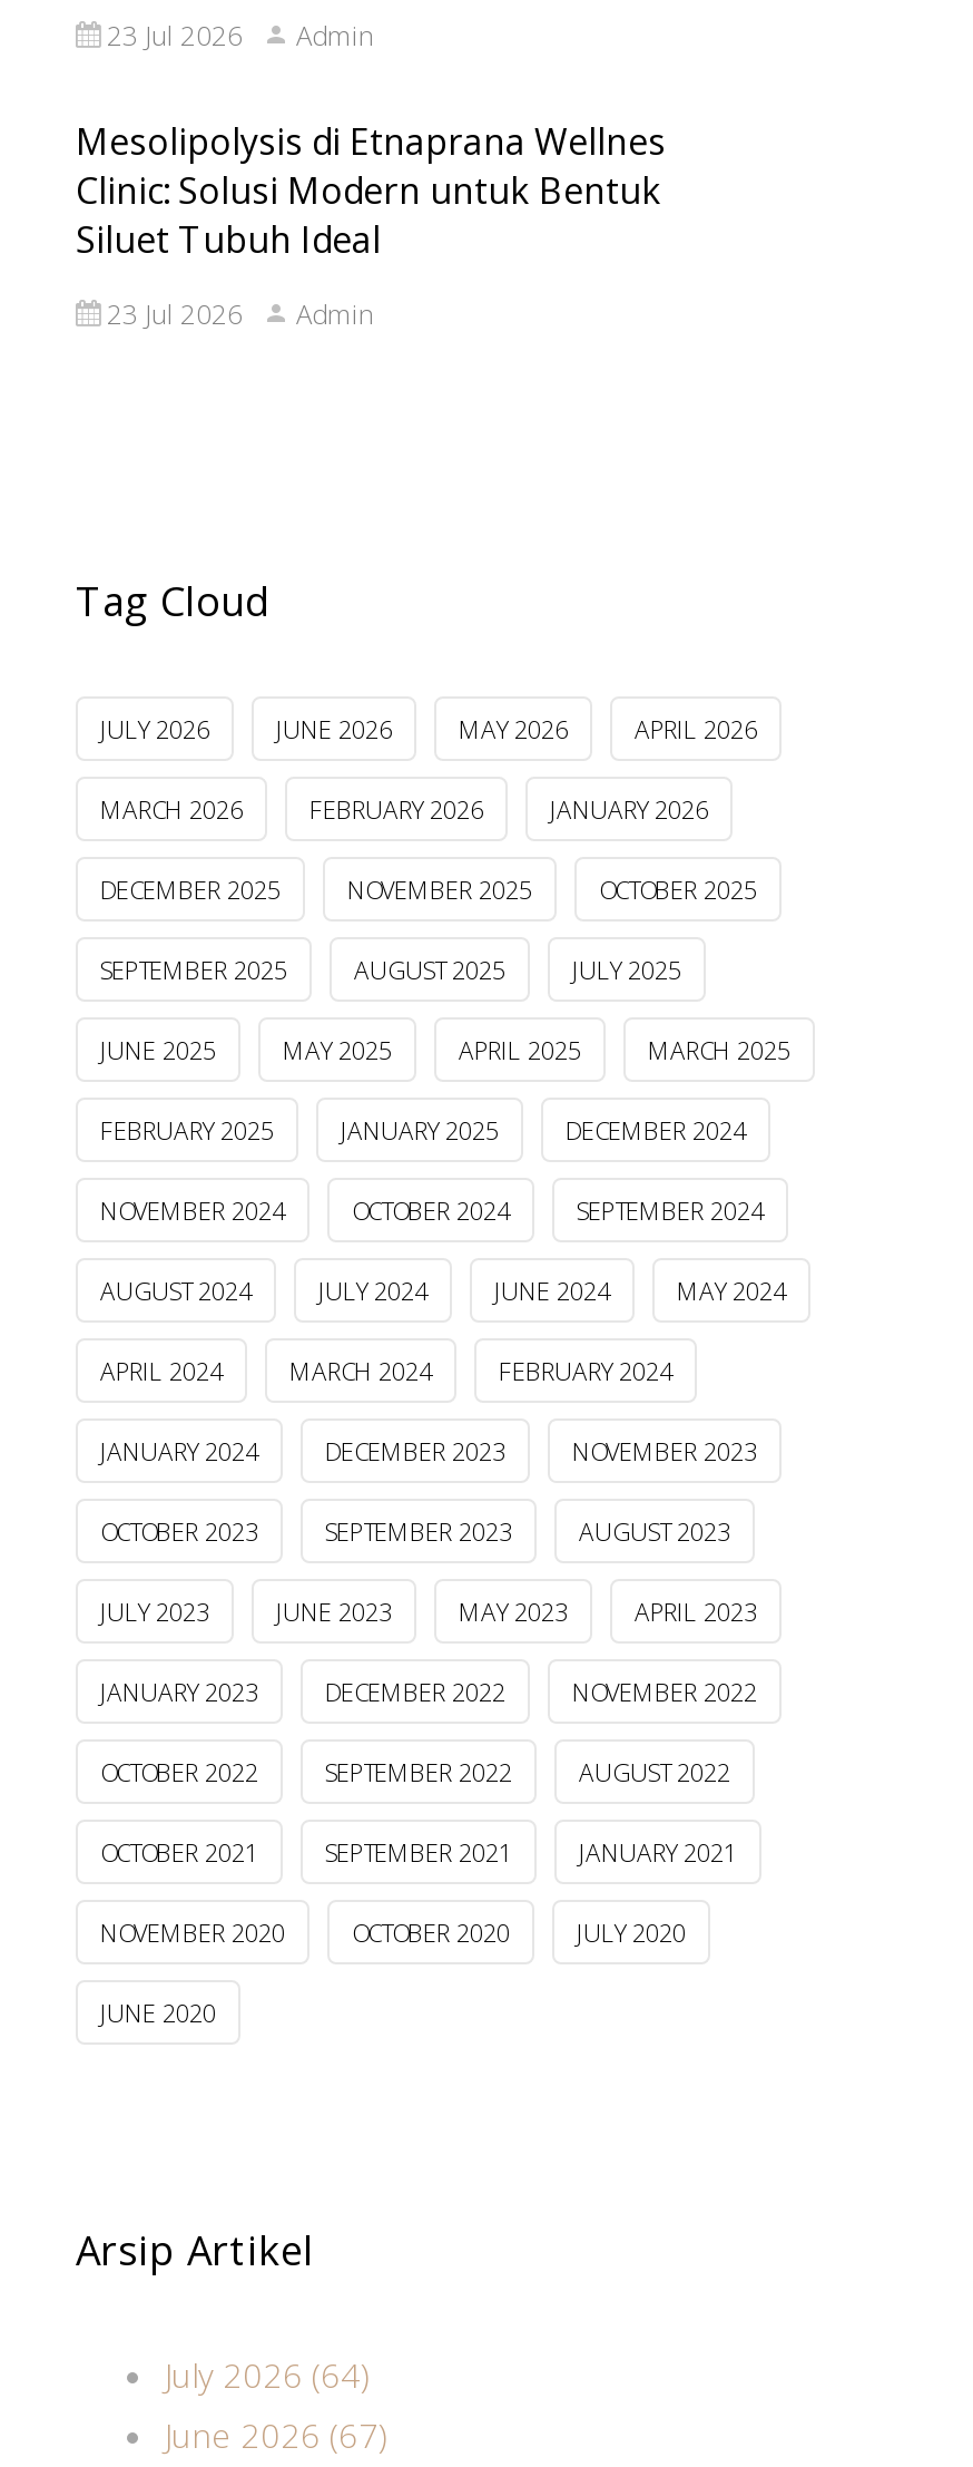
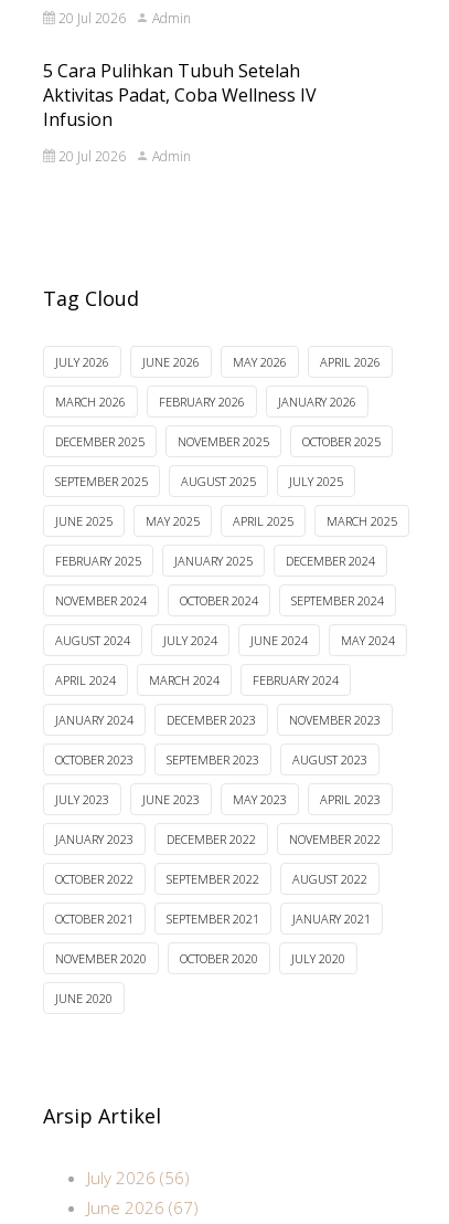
- 23 Jul 2026 Admin
+ 20 Jul 2026 Admin

- Mesolipolysis di Etnaprana Wellnes
- Clinic: Solusi Modern untuk Bentuk
- Siluet Tubuh Ideal
+ 5 Cara Pulihkan Tubuh Setelah
+ Aktivitas Padat, Coba Wellness IV
+ Infusion

- 23 Jul 2026 Admin
+ 20 Jul 2026 Admin

- July 2026 (64)
+ July 2026 (56)
